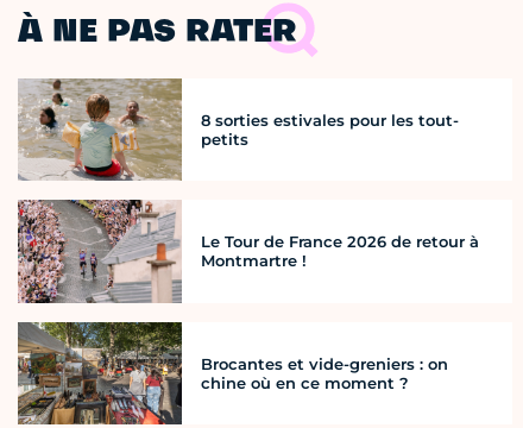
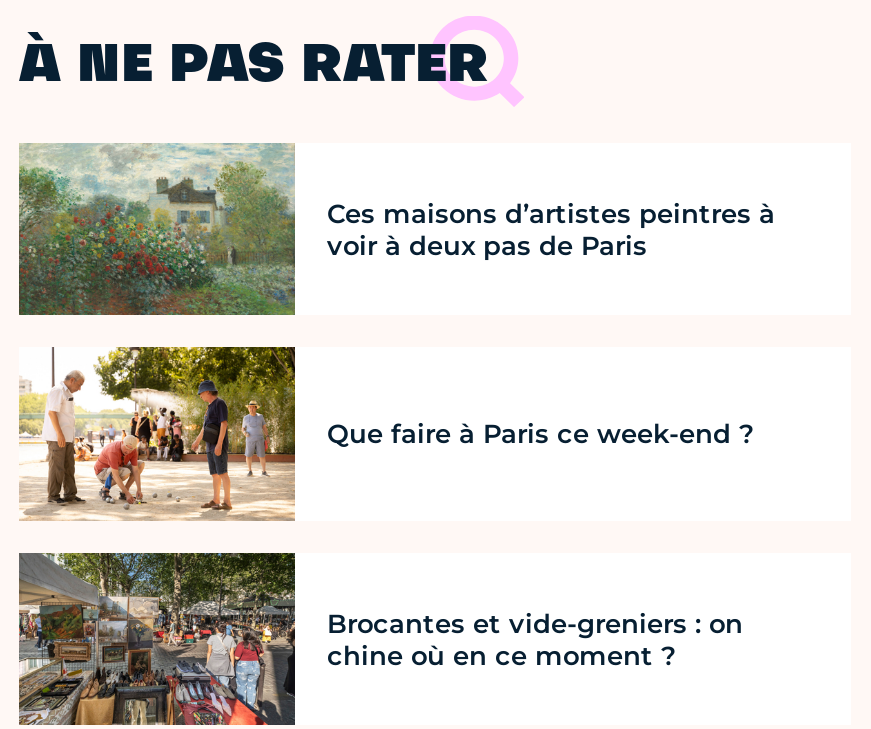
- [image]
- 8 sorties estivales pour les tout-
- petits
+ [image]
+ Ces maisons d’artistes peintres à
+ voir à deux pas de Paris

- [image]
- Le Tour de France 2026 de retour à
- Montmartre !
+ [image]
+ Que faire à Paris ce week-end ?
